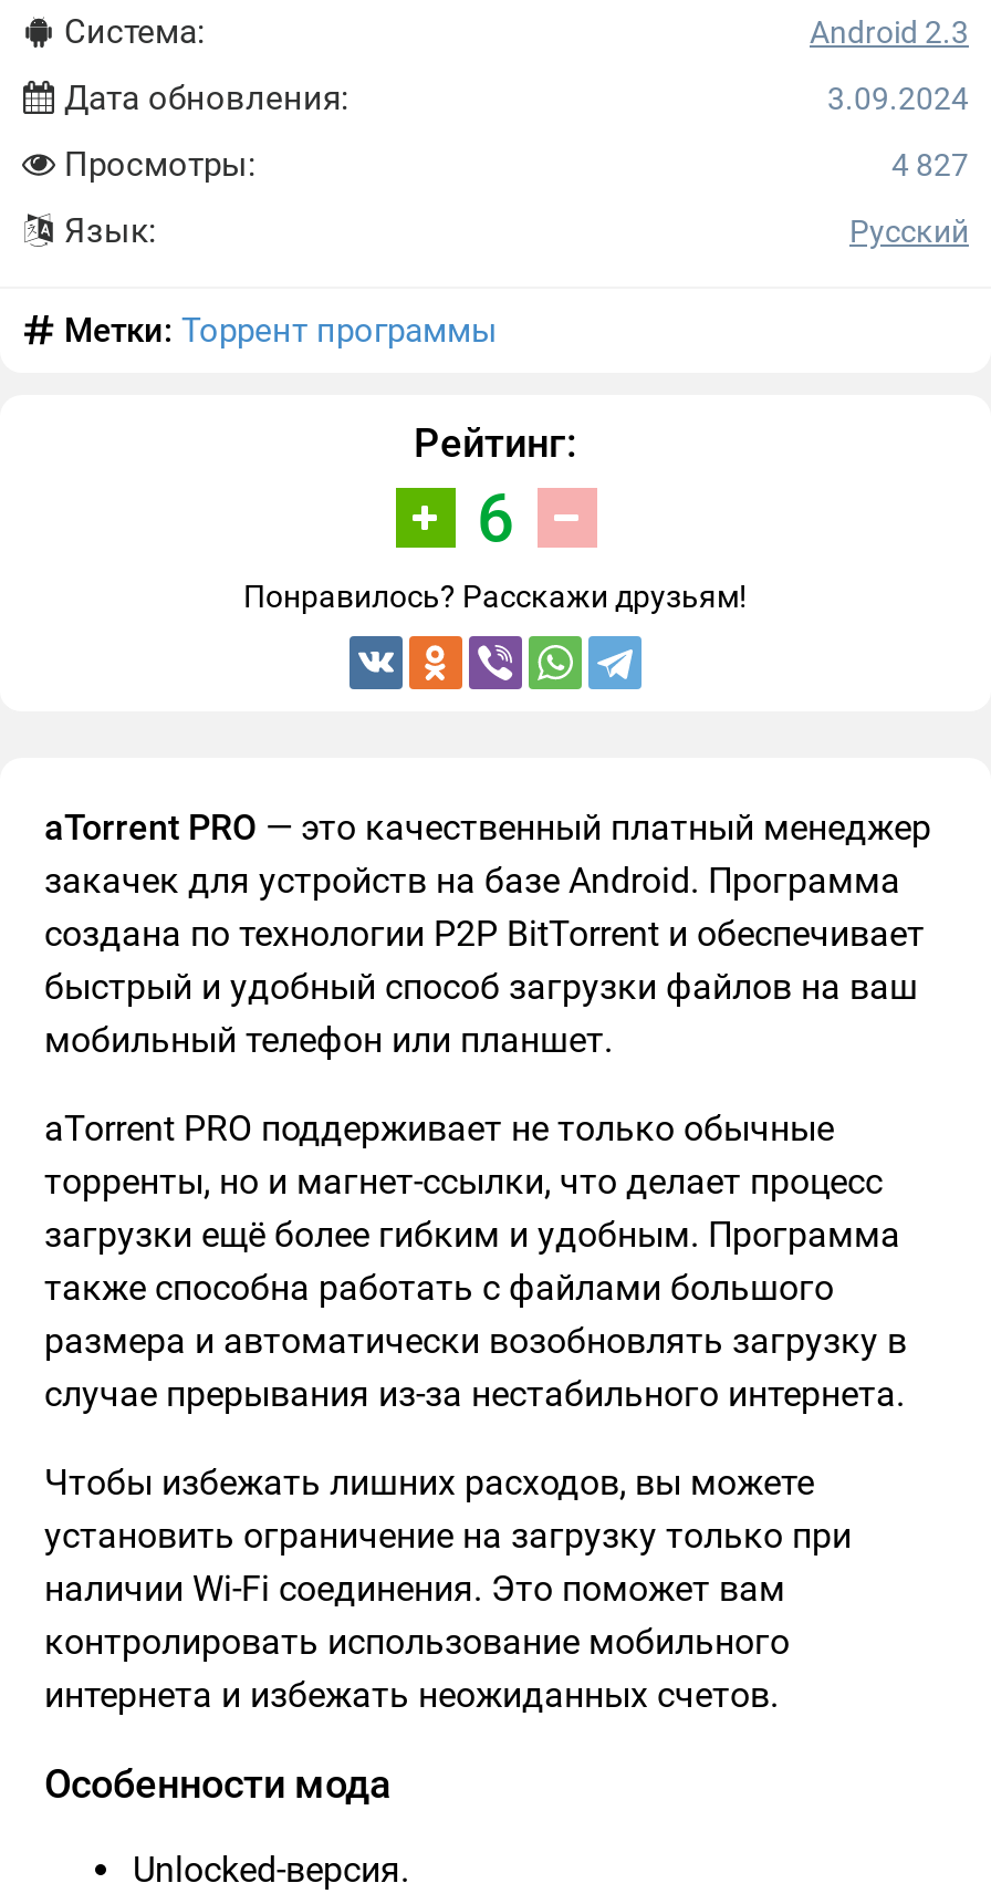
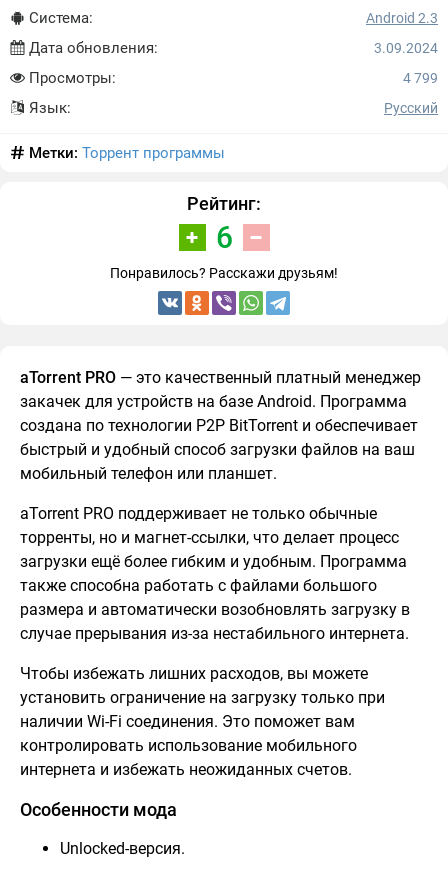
- 4 827
+ 4 799
